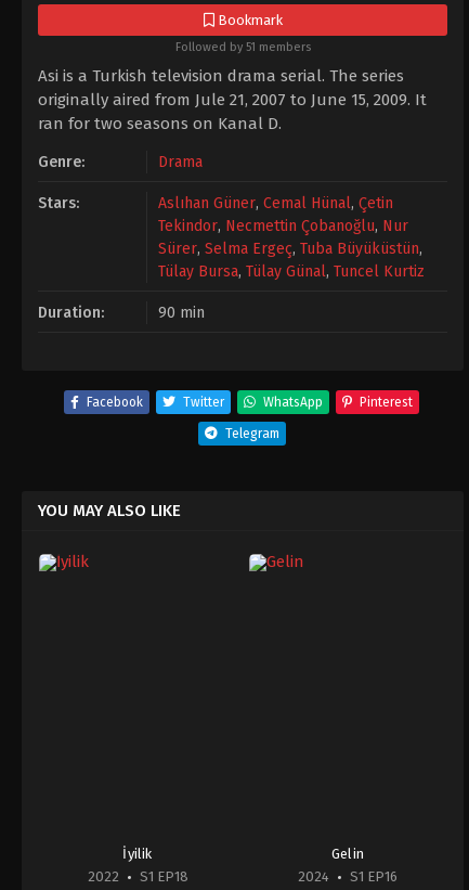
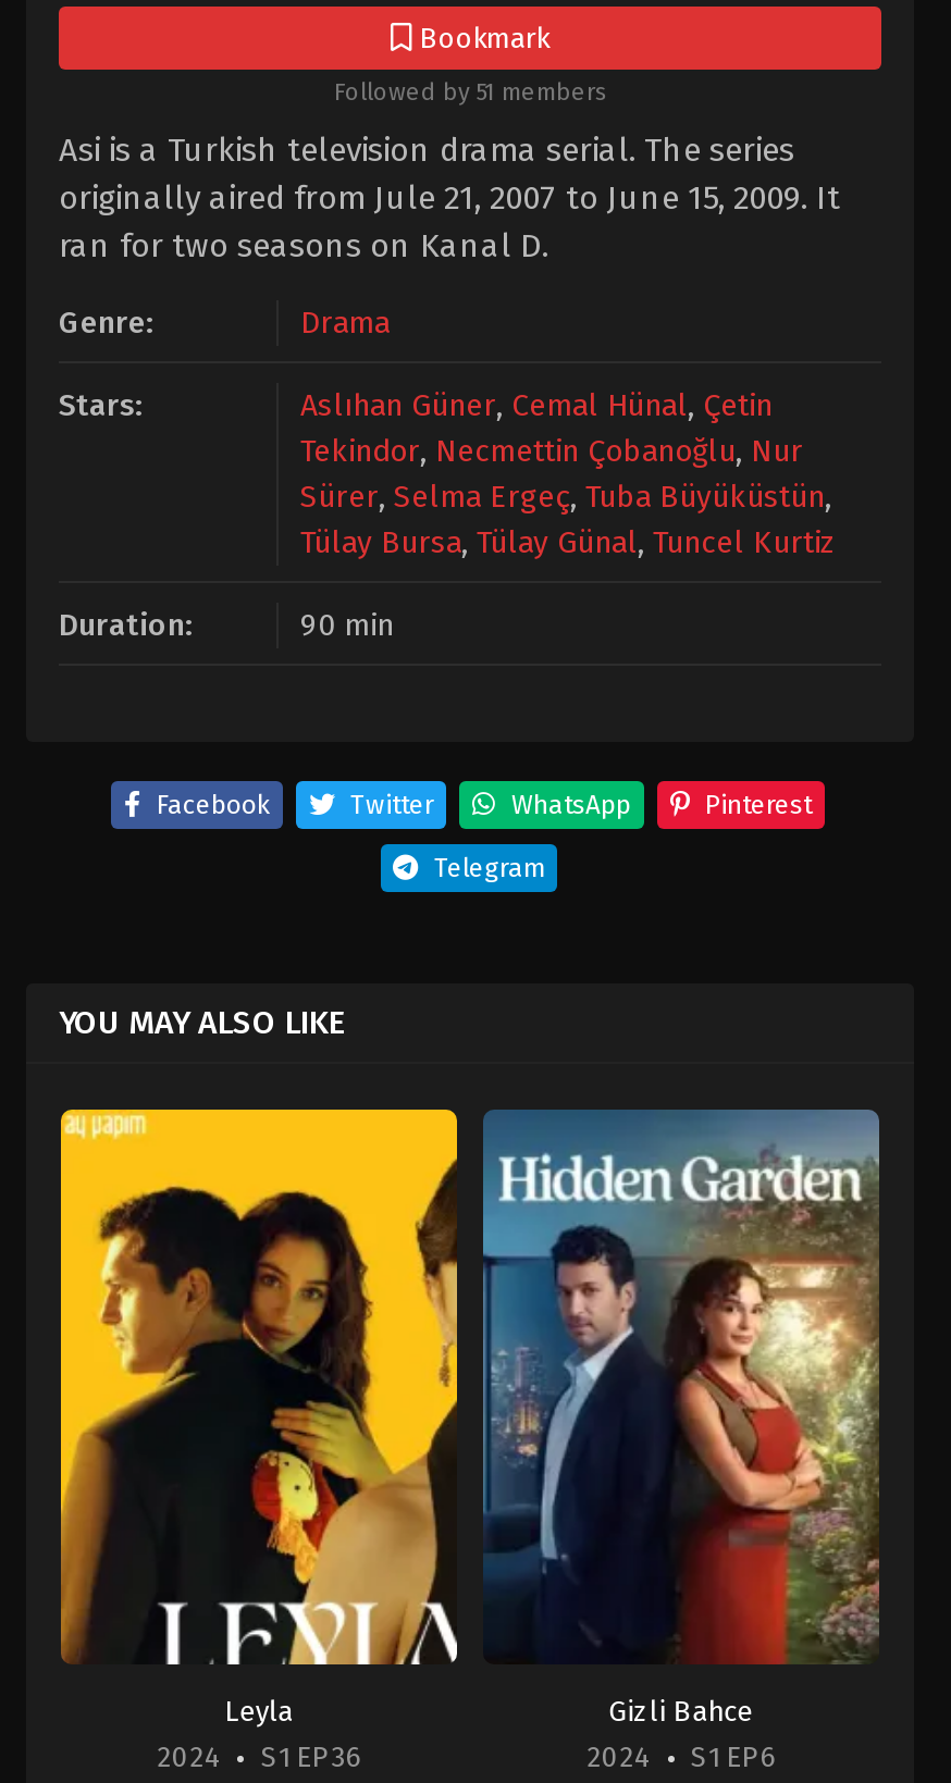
+ [image]

+ [image]

- İyilik
- 2022
- S1 EP18
+ Leyla
+ 2024
+ S1 EP36

- Gelin
+ Gizli Bahce

- 2024 S1 EP16
+ 2024 S1 EP6
